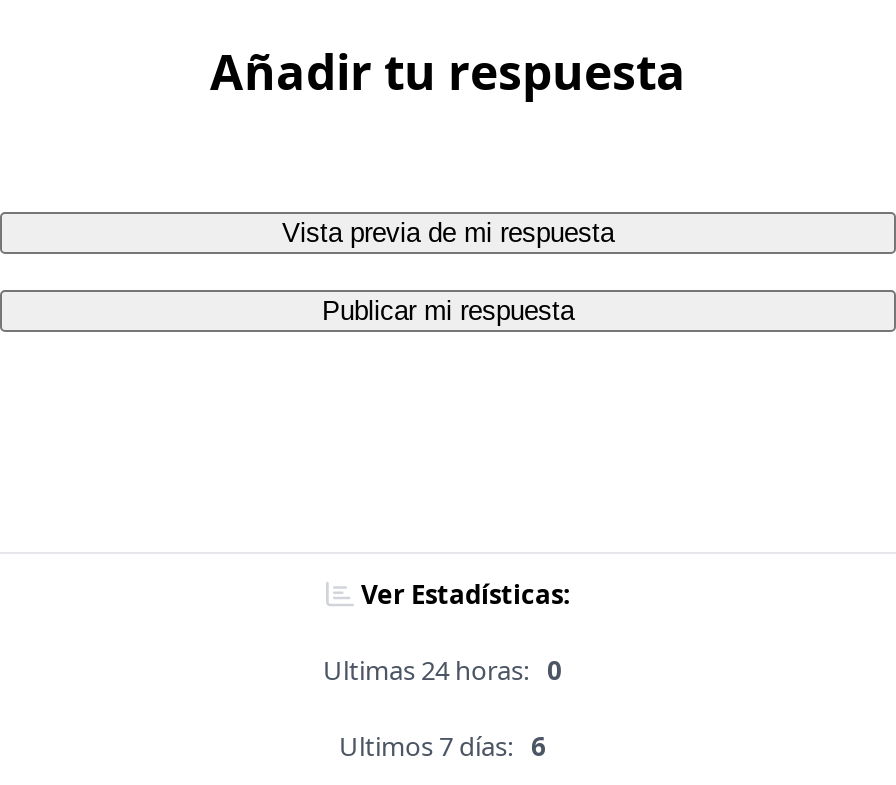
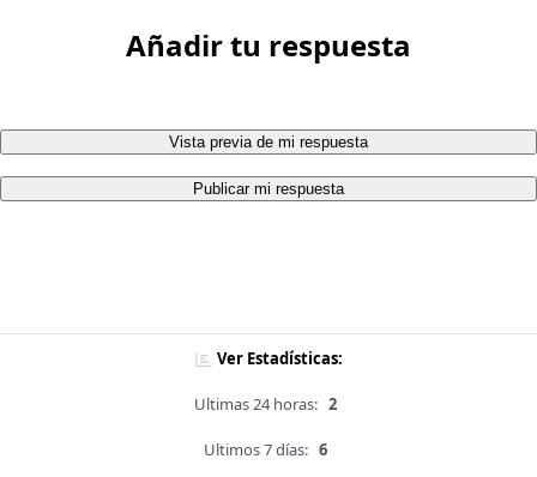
- Ultimas 24 horas: 0
+ Ultimas 24 horas: 2
